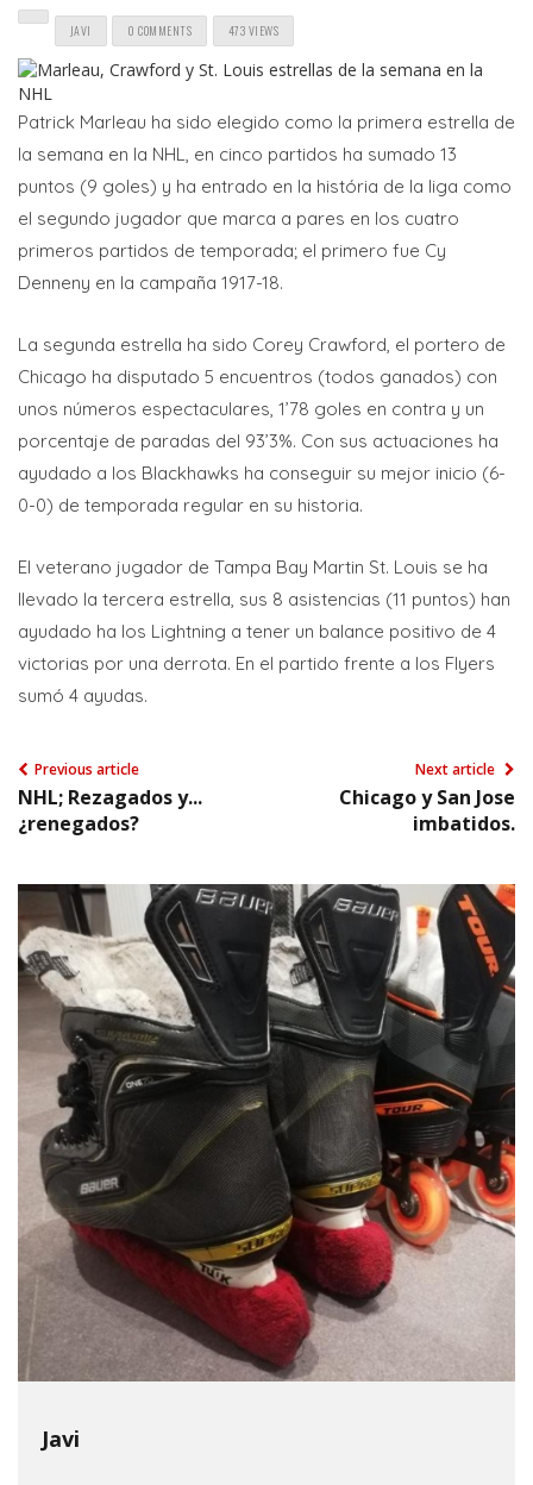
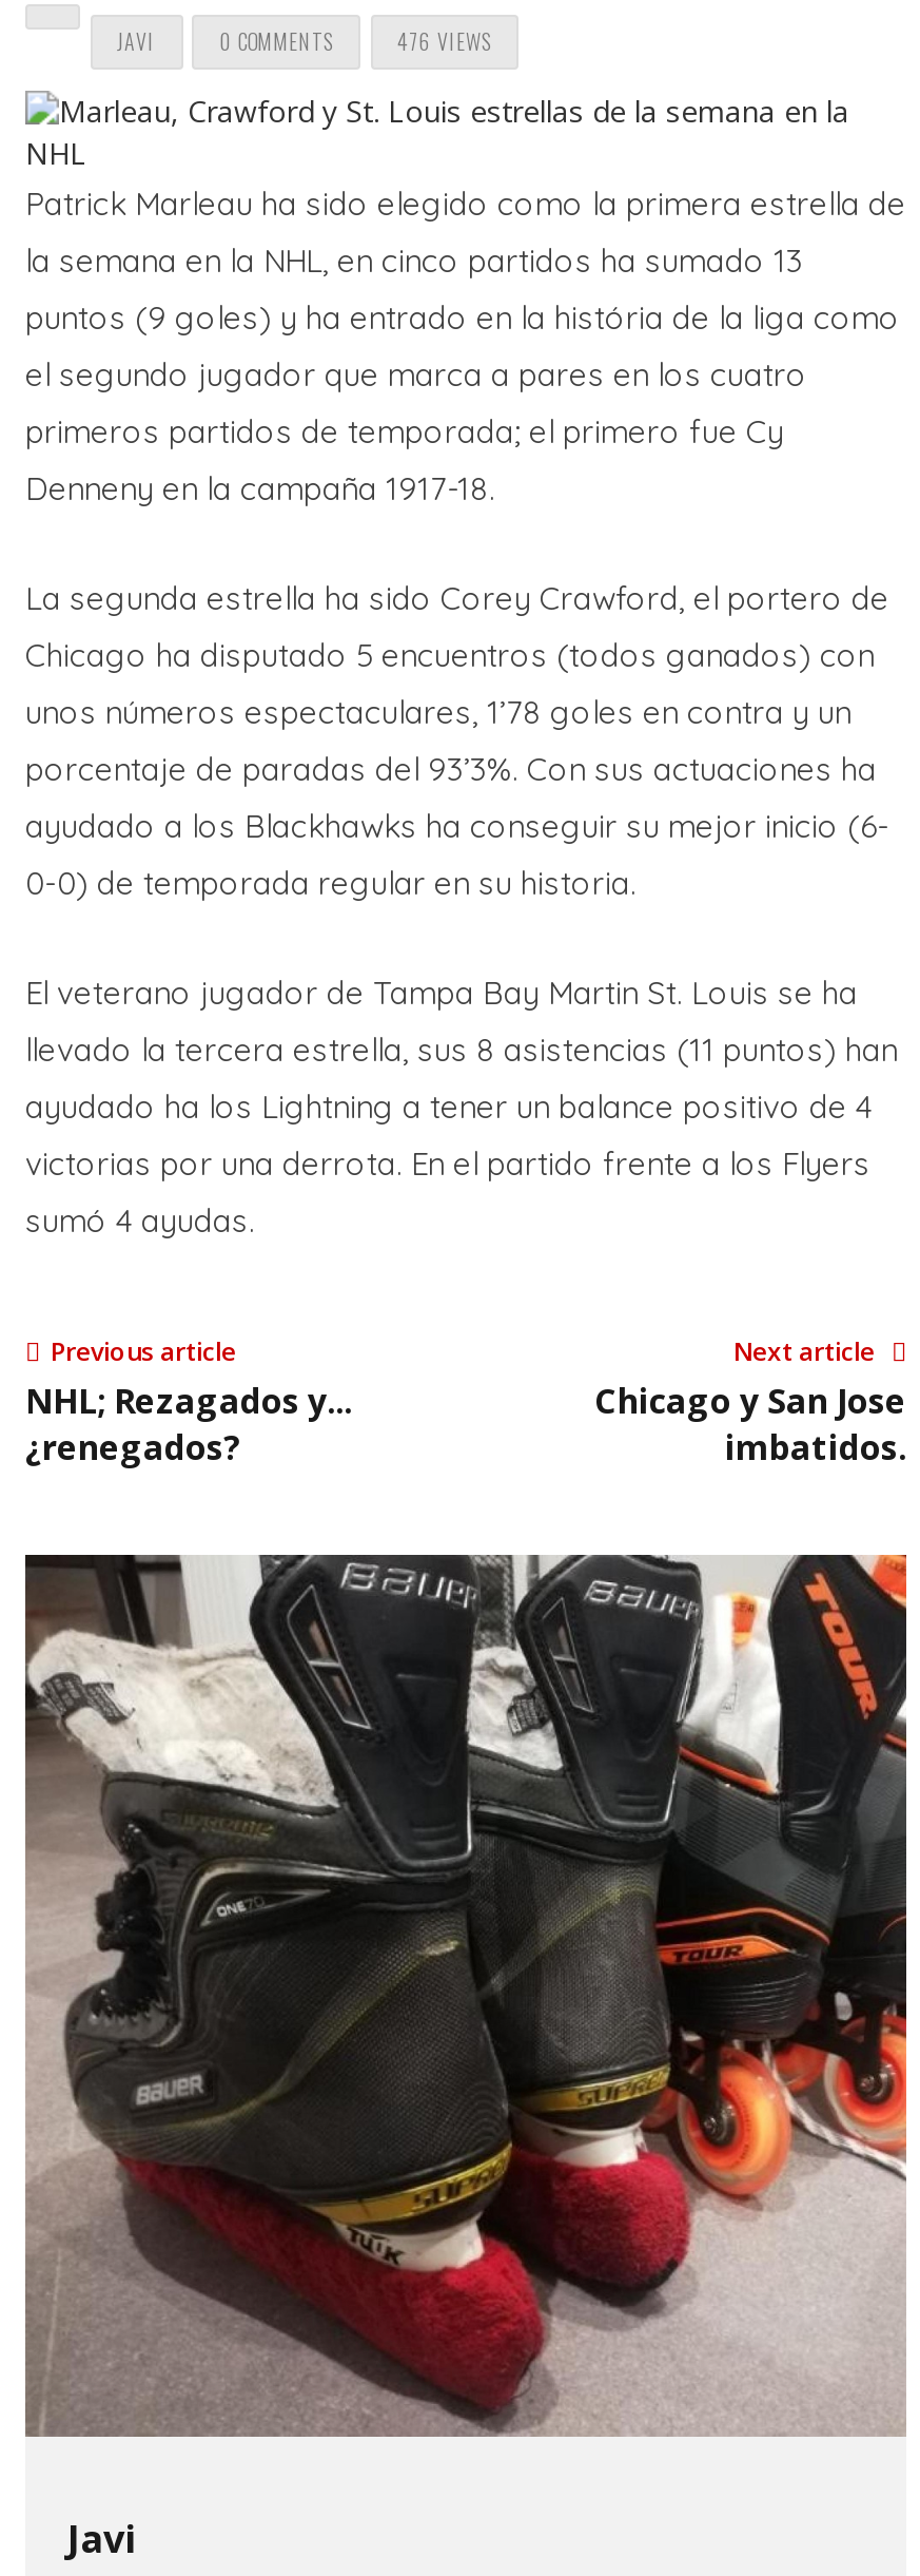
- 473 VIEWS
+ 476 VIEWS
